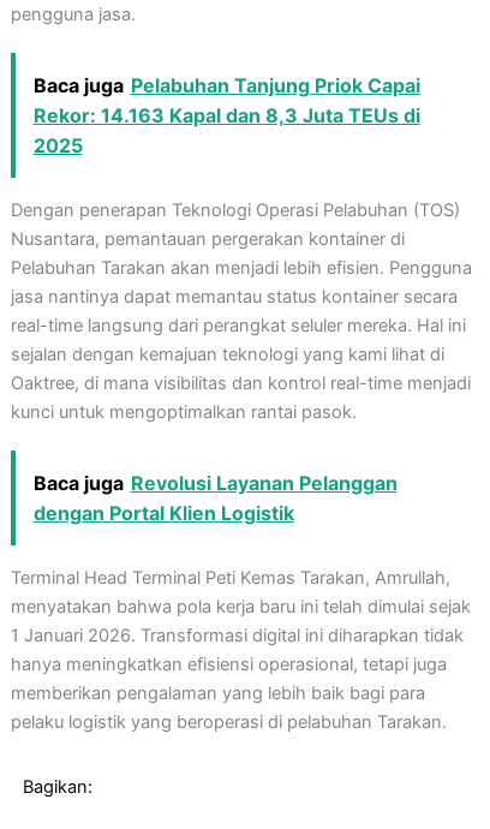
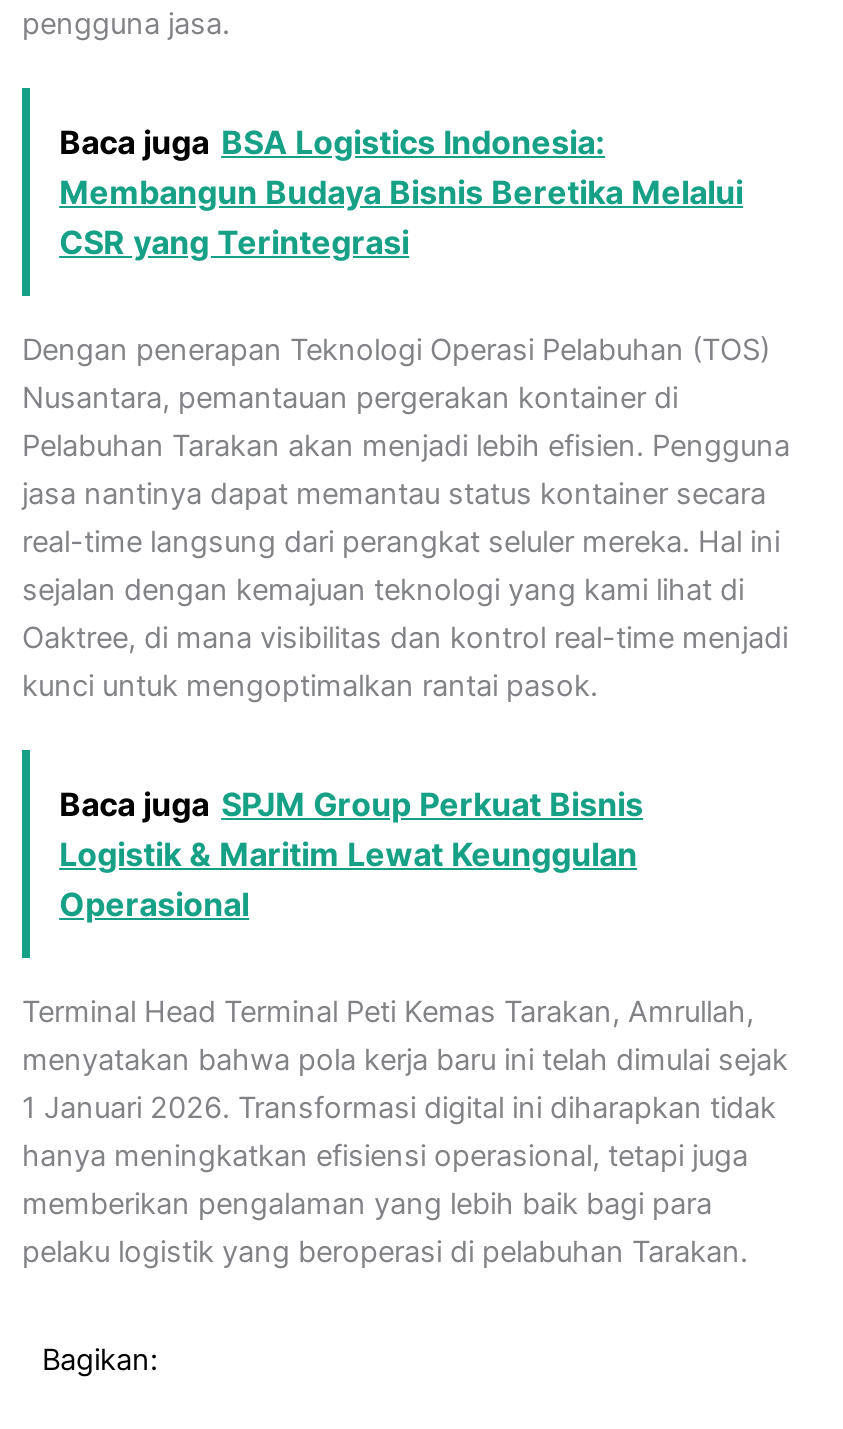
- Baca juga Pelabuhan Tanjung Priok Capai
- Rekor: 14.163 Kapal dan 8,3 Juta TEUs di
- 2025
+ Baca juga BSA Logistics Indonesia:
+ Membangun Budaya Bisnis Beretika Melalui
+ CSR yang Terintegrasi

- Baca juga Revolusi Layanan Pelanggan
- dengan Portal Klien Logistik
+ Baca juga SPJM Group Perkuat Bisnis
+ Logistik & Maritim Lewat Keunggulan
+ Operasional
